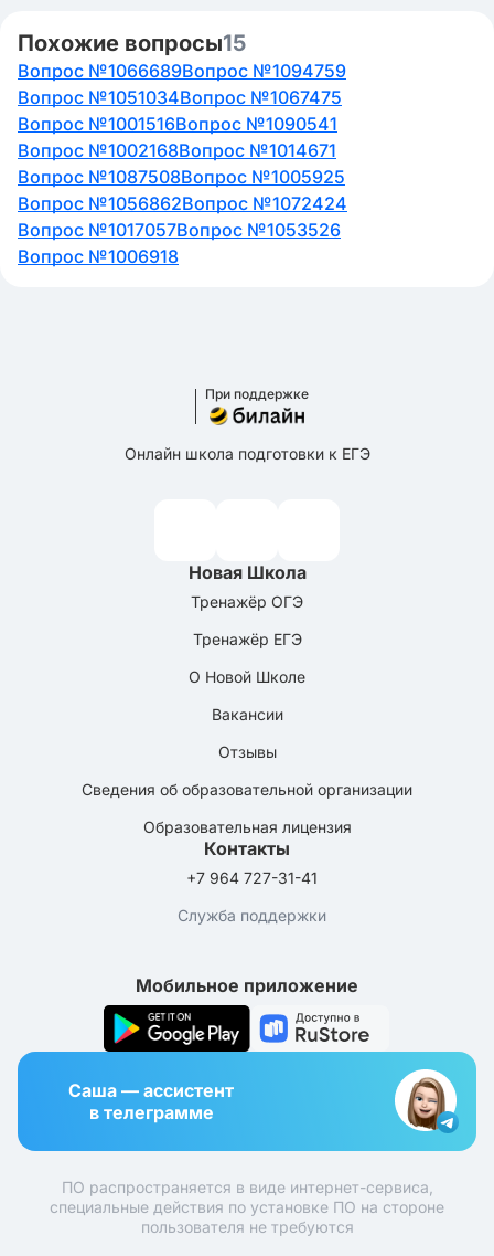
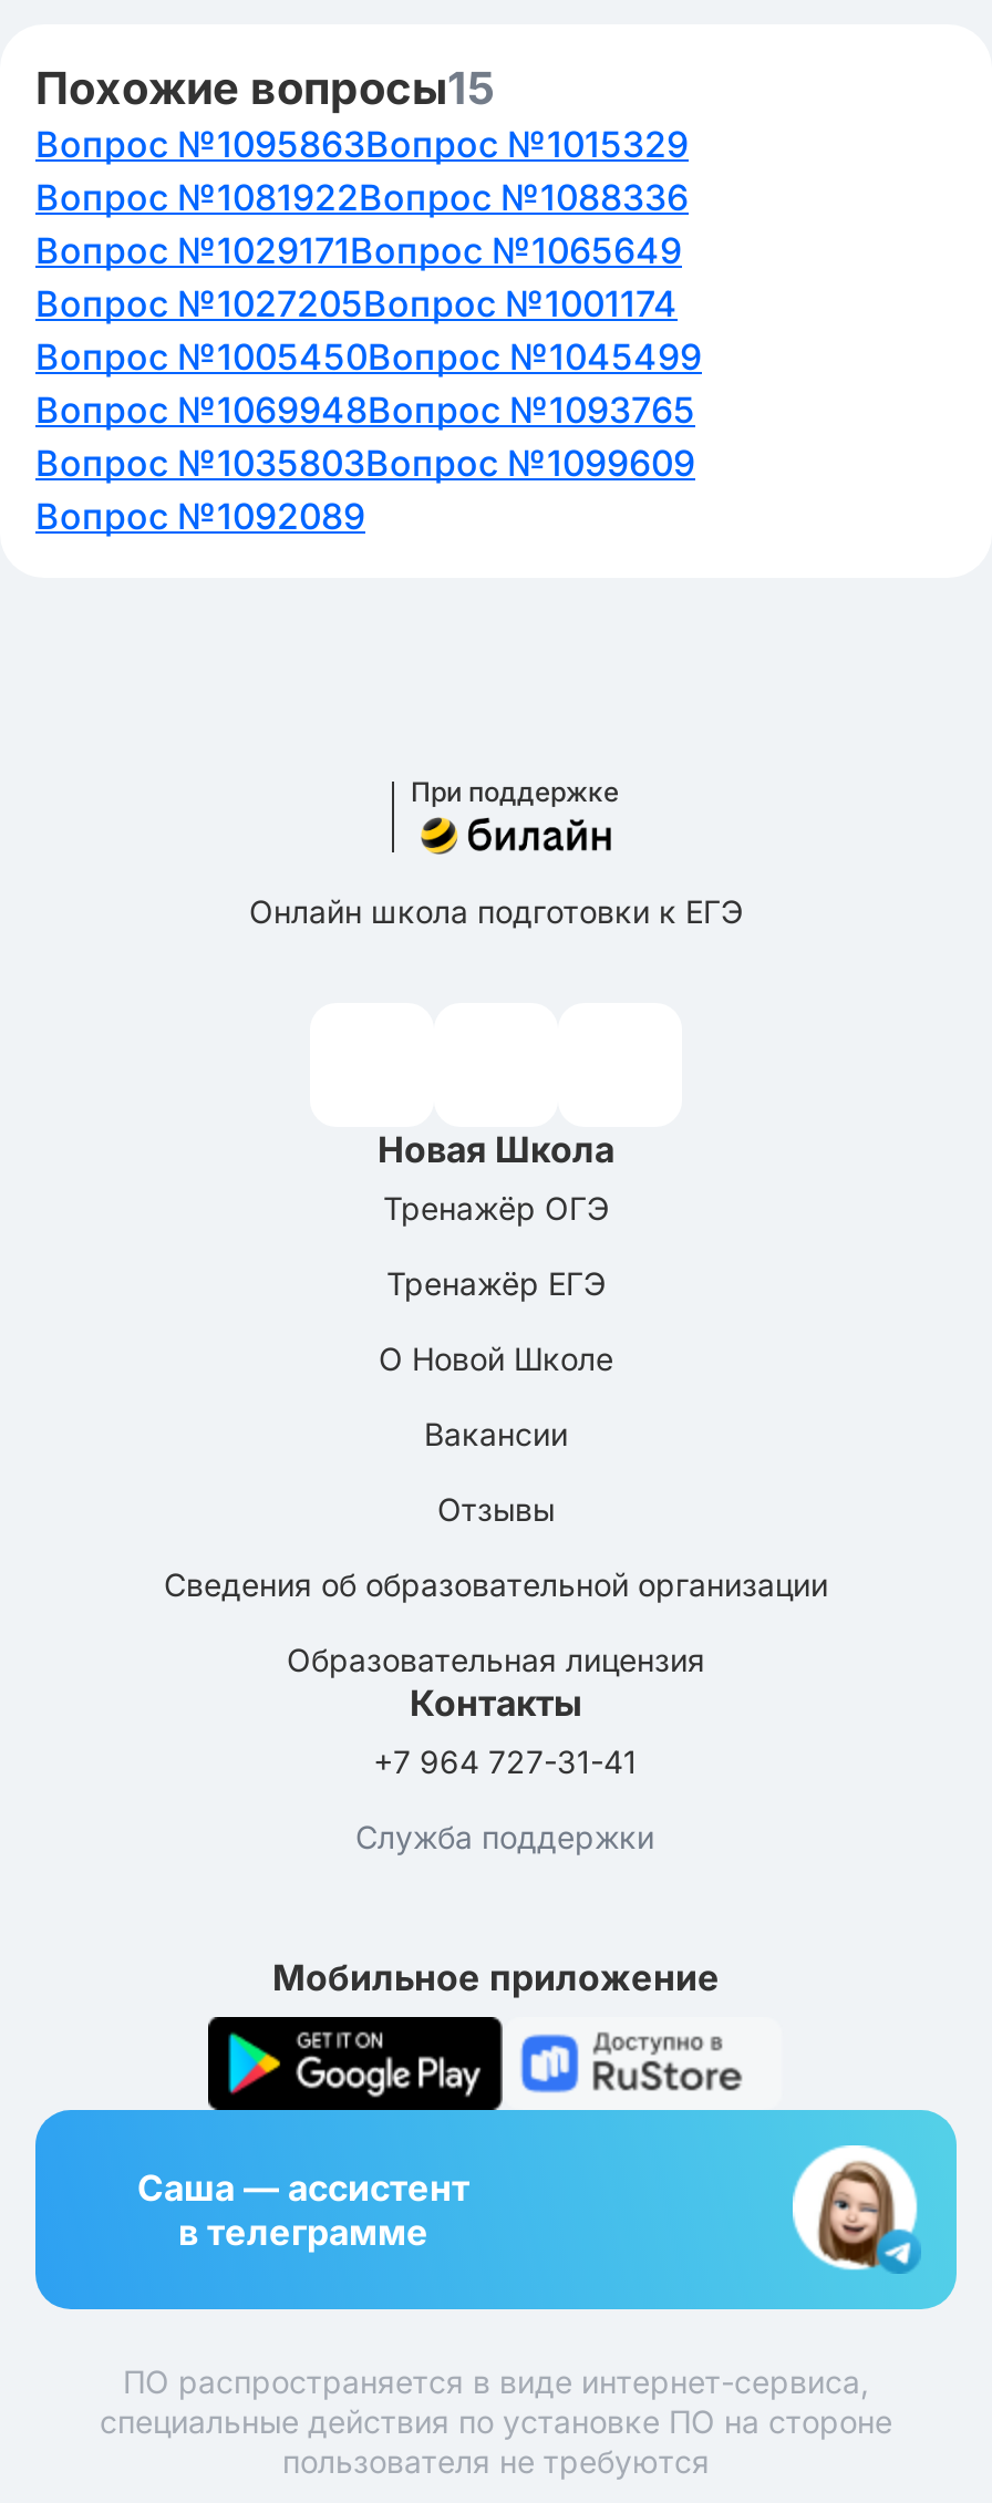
- Вопрос №1066689Вопрос №1094759
+ Вопрос №1095863Вопрос №1015329

- Вопрос №1051034Вопрос №1067475
+ Вопрос №1081922Вопрос №1088336

- Вопрос №1001516Вопрос №1090541
+ Вопрос №1029171Вопрос №1065649

- Вопрос №1002168Вопрос №1014671
+ Вопрос №1027205Вопрос №1001174

- Вопрос №1087508Вопрос №1005925
+ Вопрос №1005450Вопрос №1045499

- Вопрос №1056862Вопрос №1072424
+ Вопрос №1069948Вопрос №1093765

- Вопрос №1017057Вопрос №1053526
+ Вопрос №1035803Вопрос №1099609

- Вопрос №1006918
+ Вопрос №1092089
